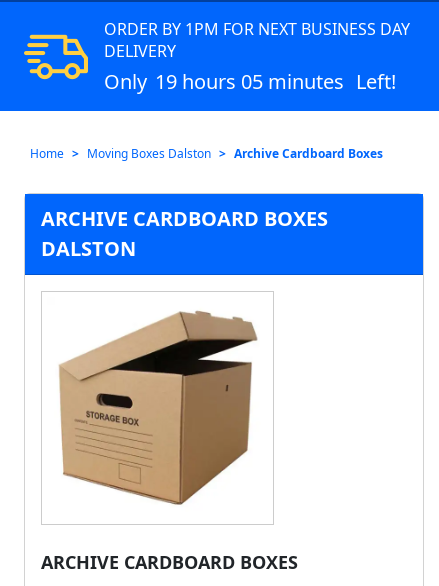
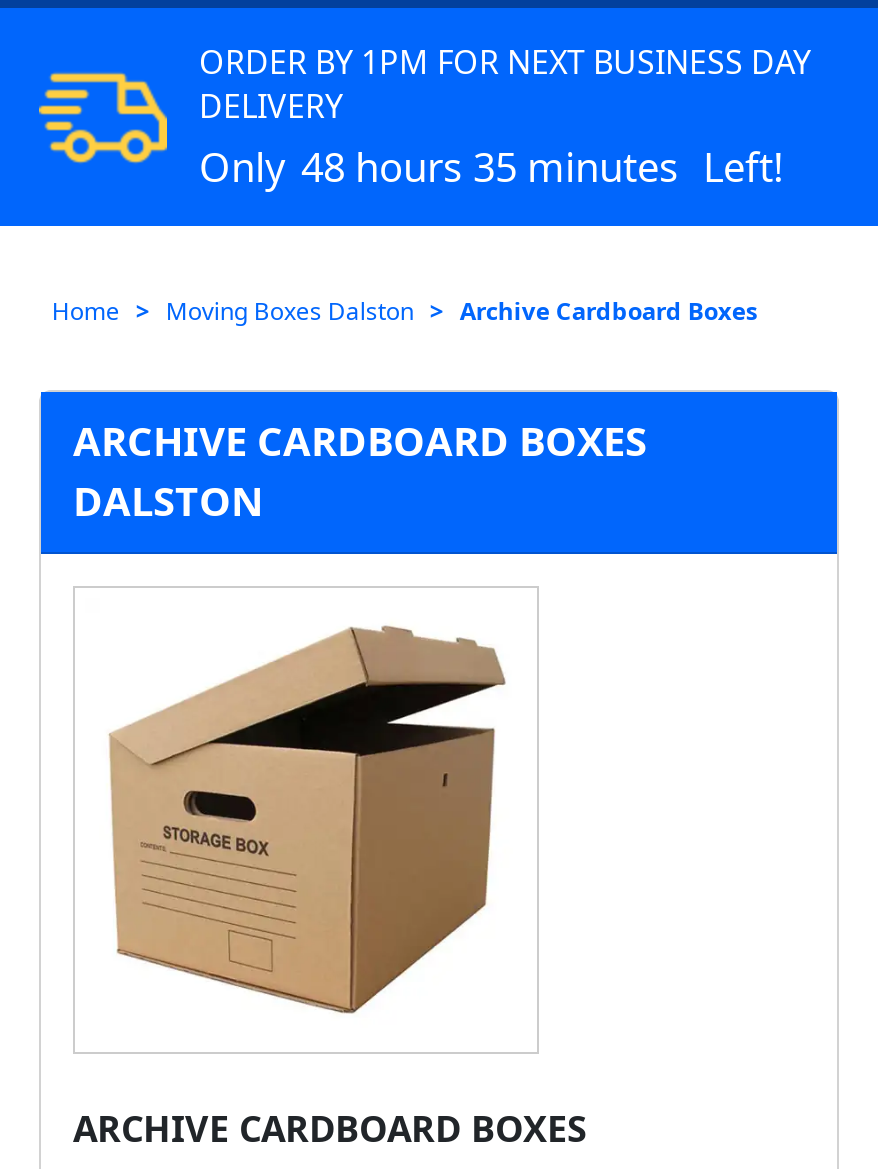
- Only 19 hours 05 minutes Left!
+ Only 48 hours 35 minutes Left!
